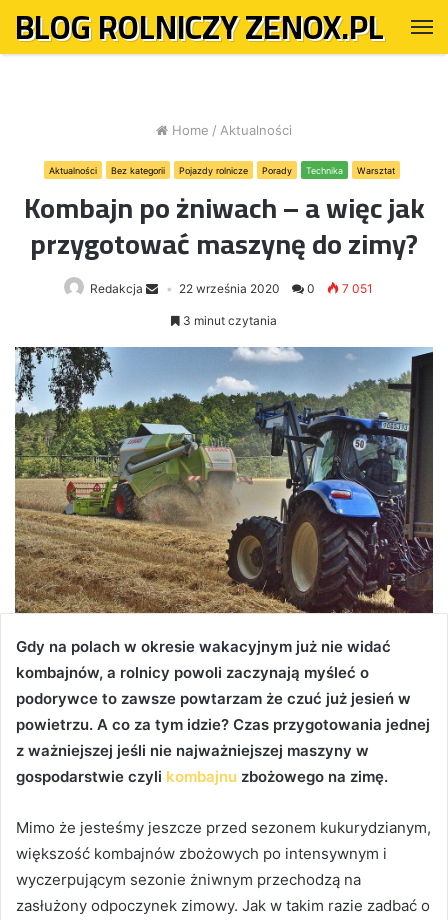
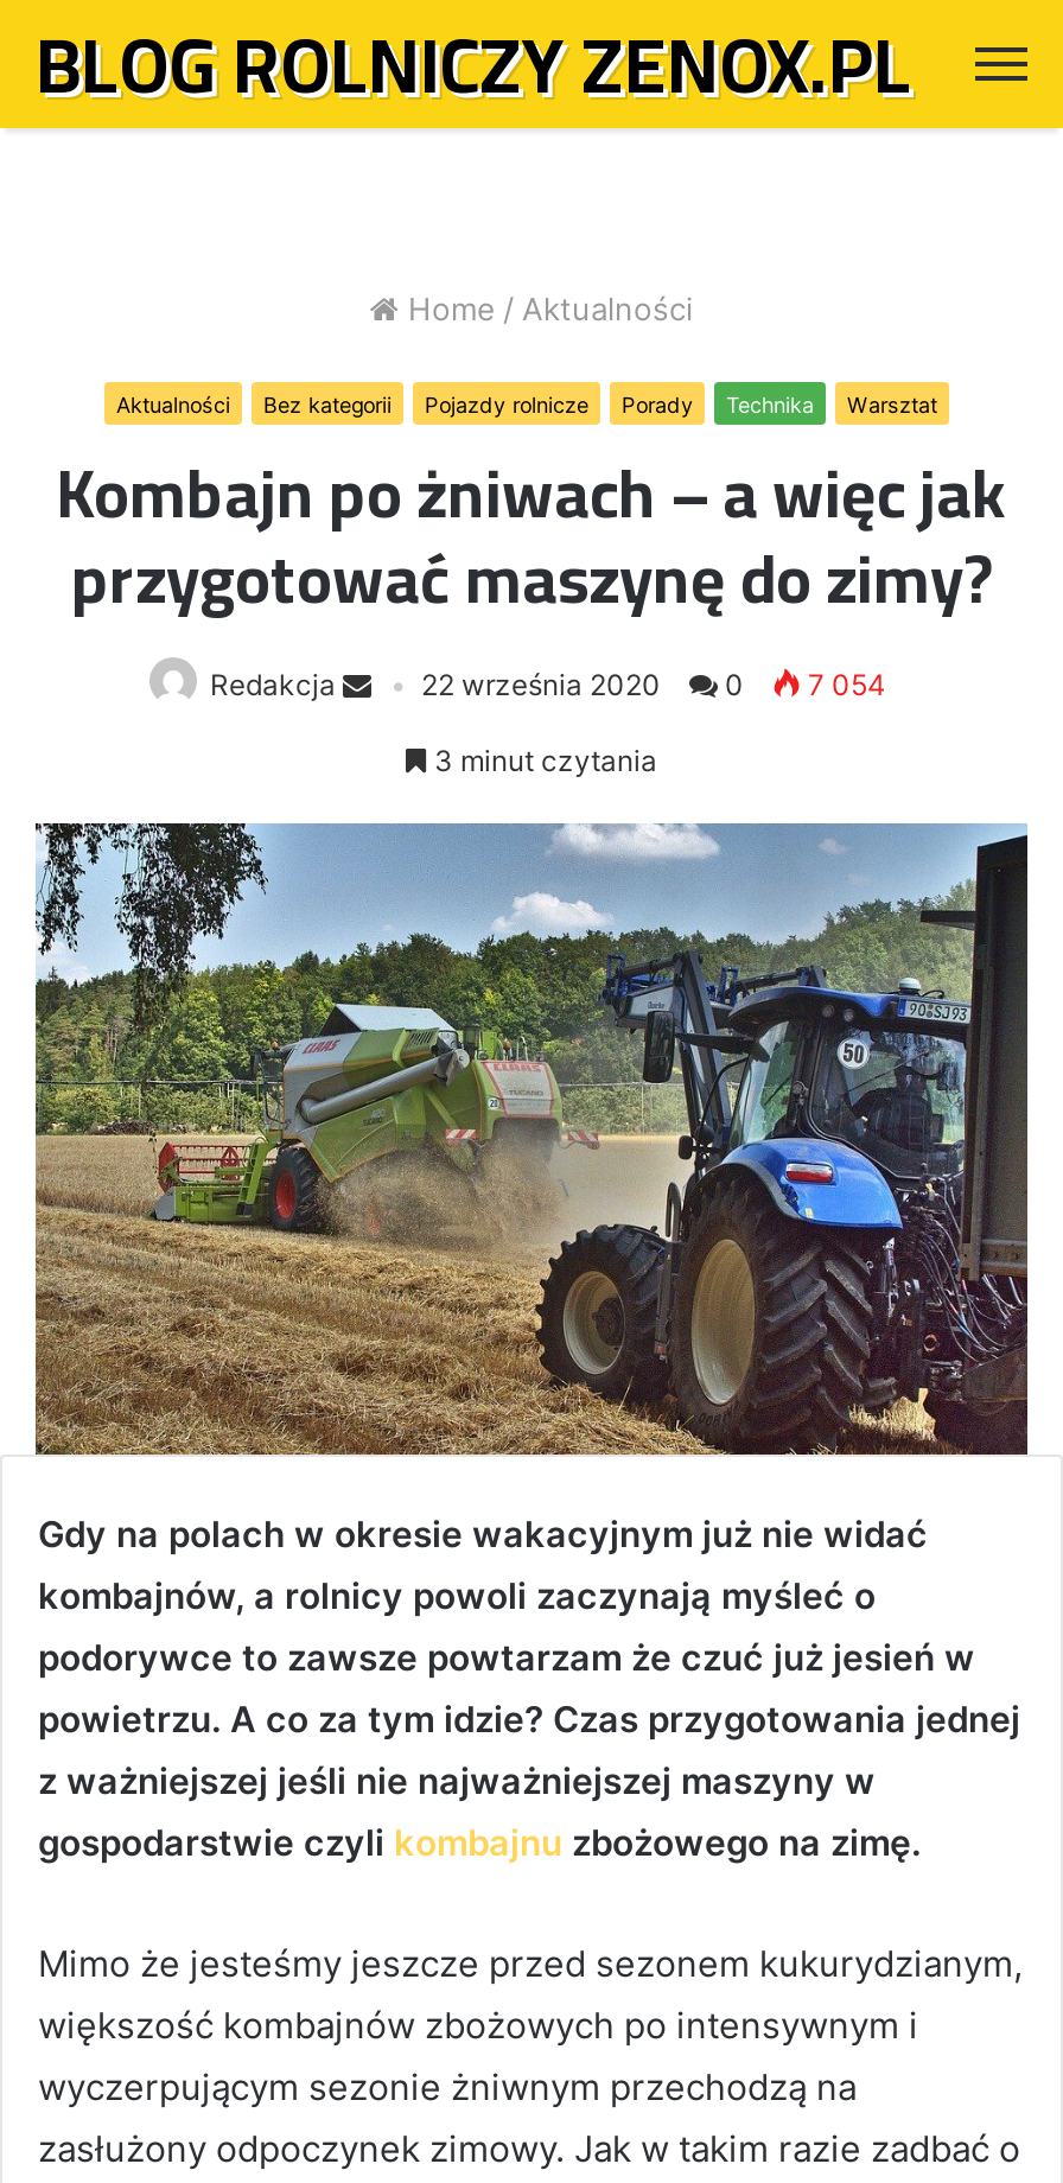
- 22 września 2020 0 7 051
+ 22 września 2020 0 7 054
